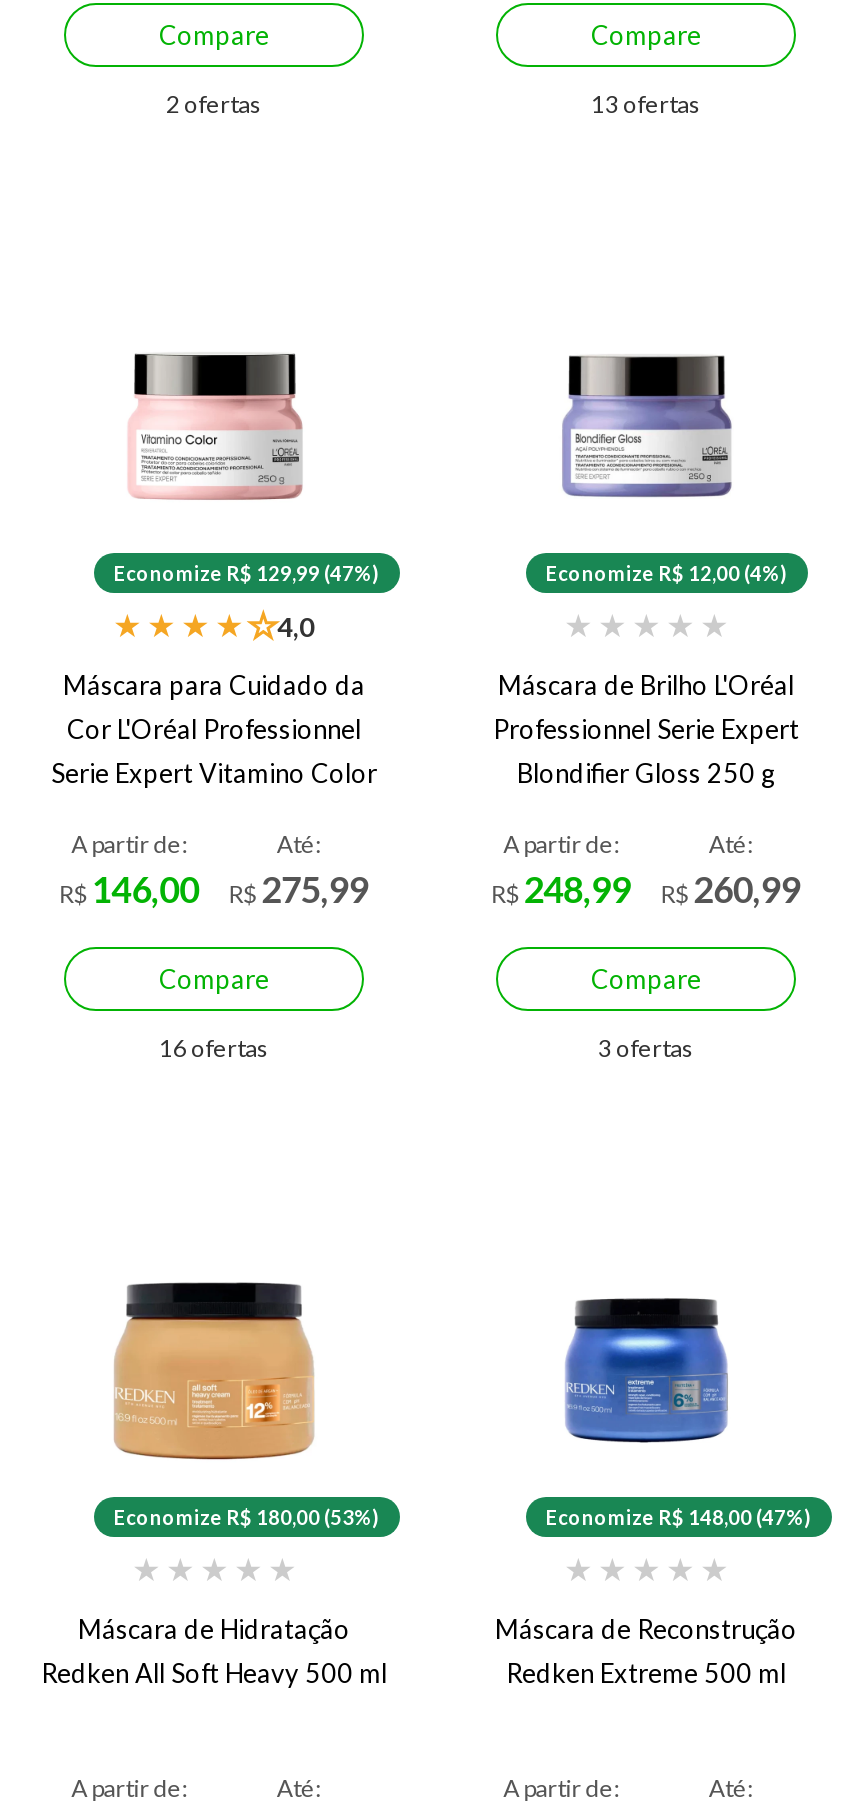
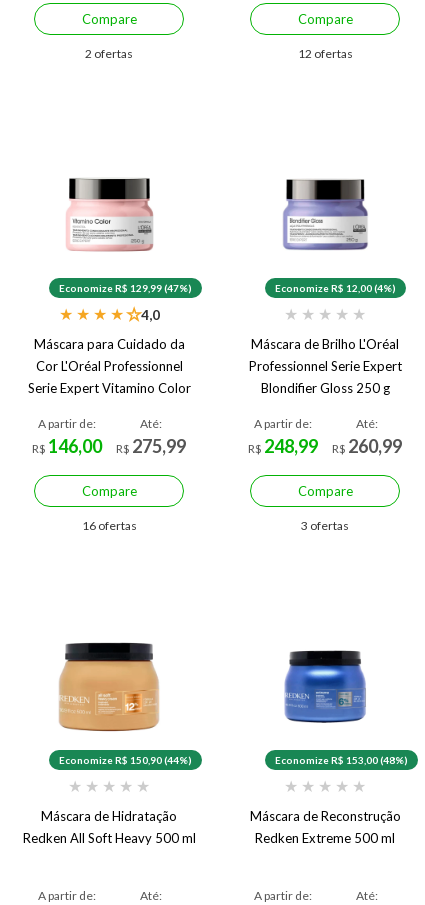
- 13 ofertas
+ 12 ofertas

- Economize R$ 180,00 (53%)
+ Economize R$ 150,90 (44%)

- Economize R$ 148,00 (47%)
+ Economize R$ 153,00 (48%)
